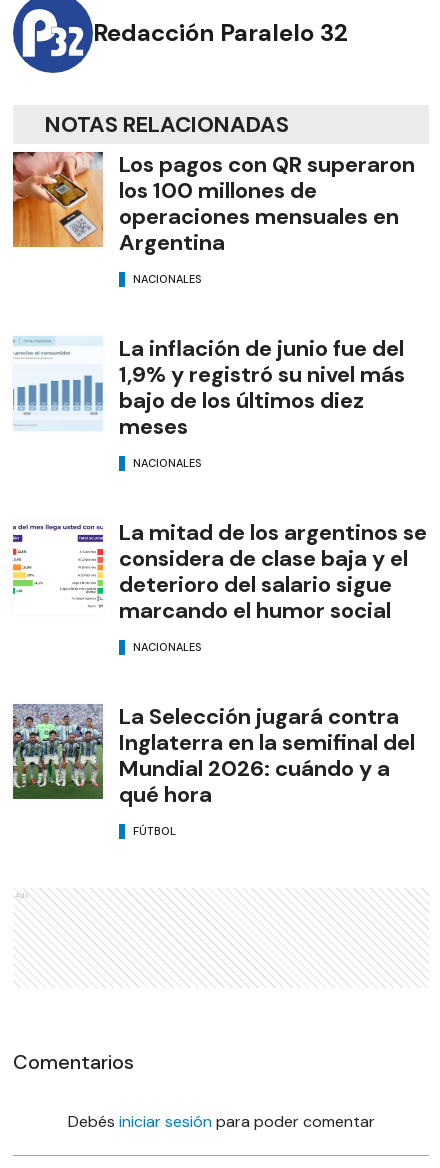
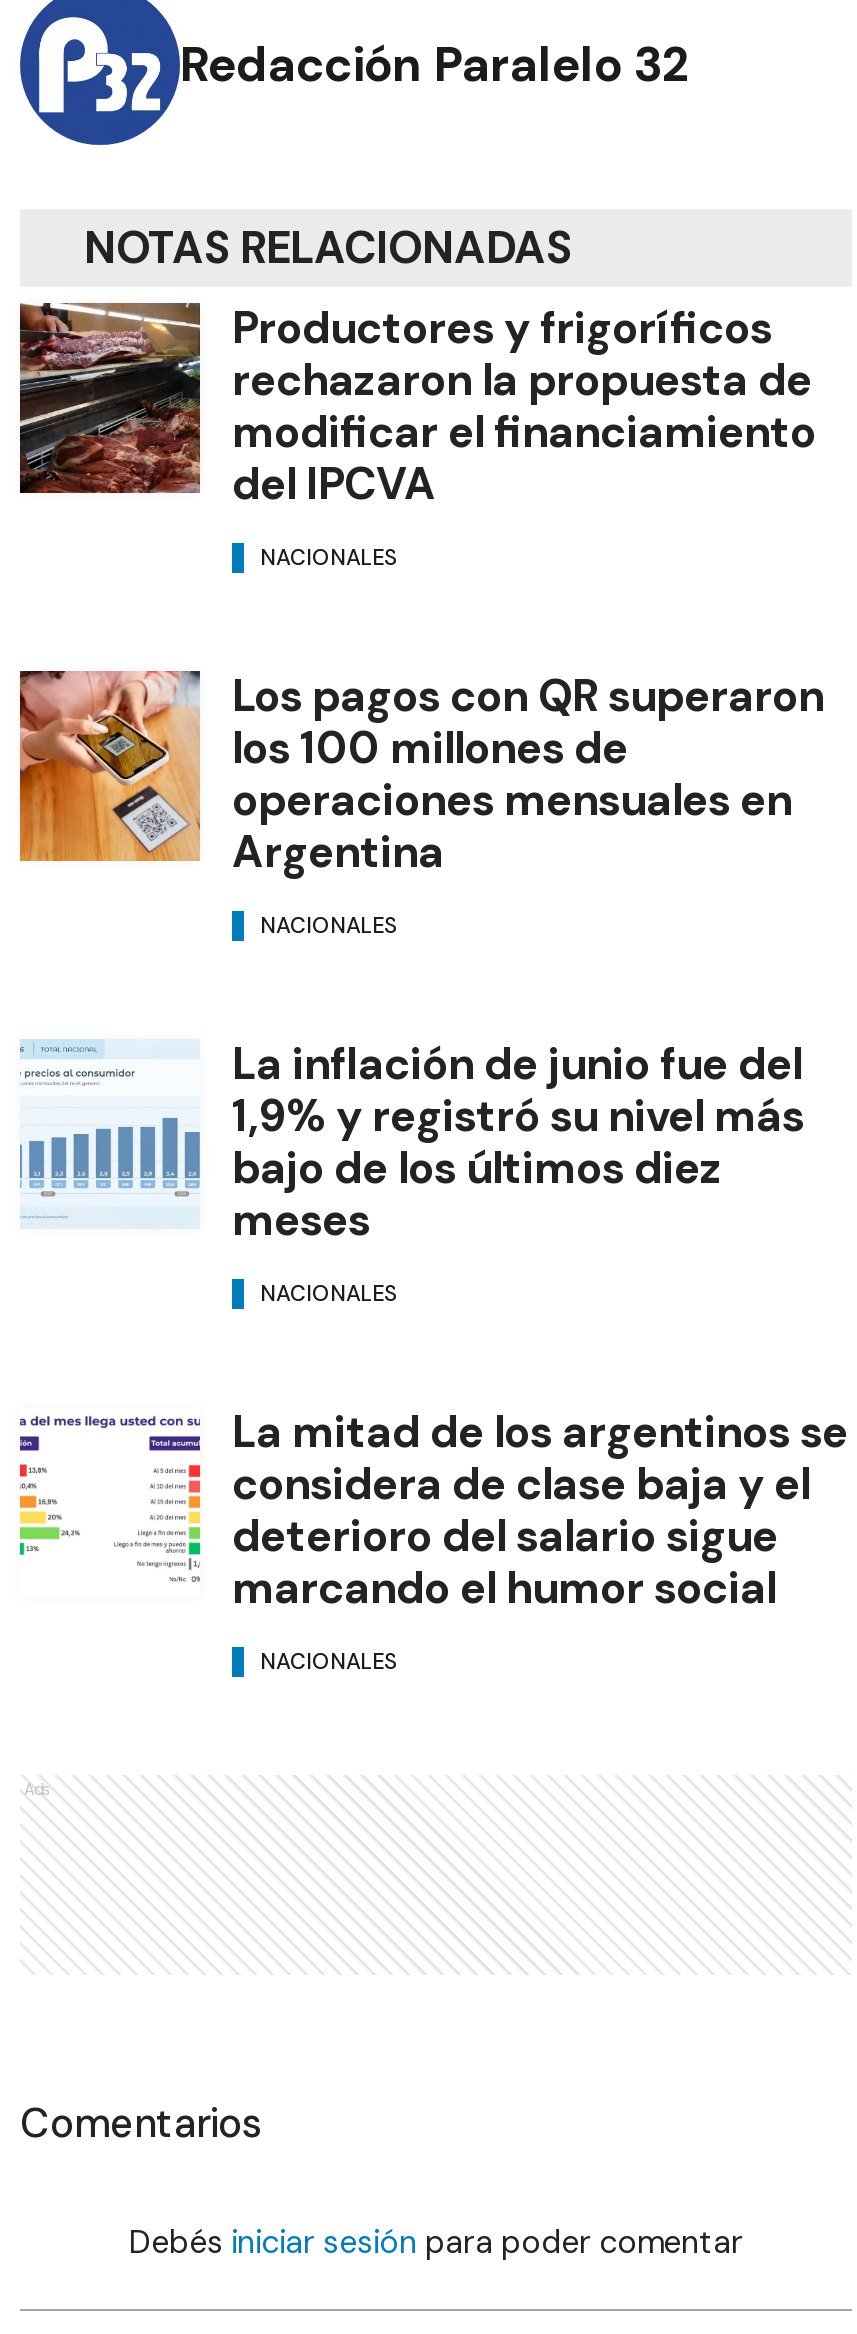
+ [image]
+ Productores y frigoríficos
+ rechazaron la propuesta de
+ modificar el financiamiento
+ del IPCVA
+ NACIONALES

moved down: [image] | Los pagos con QR superaron | los 100 millones de | ... | marcando el humor social | NACIONALES

- [image]
- La Selección jugará contra
- Inglaterra en la semifinal del
- Mundial 2026: cuándo y a
- qué hora
- FÚTBOL
